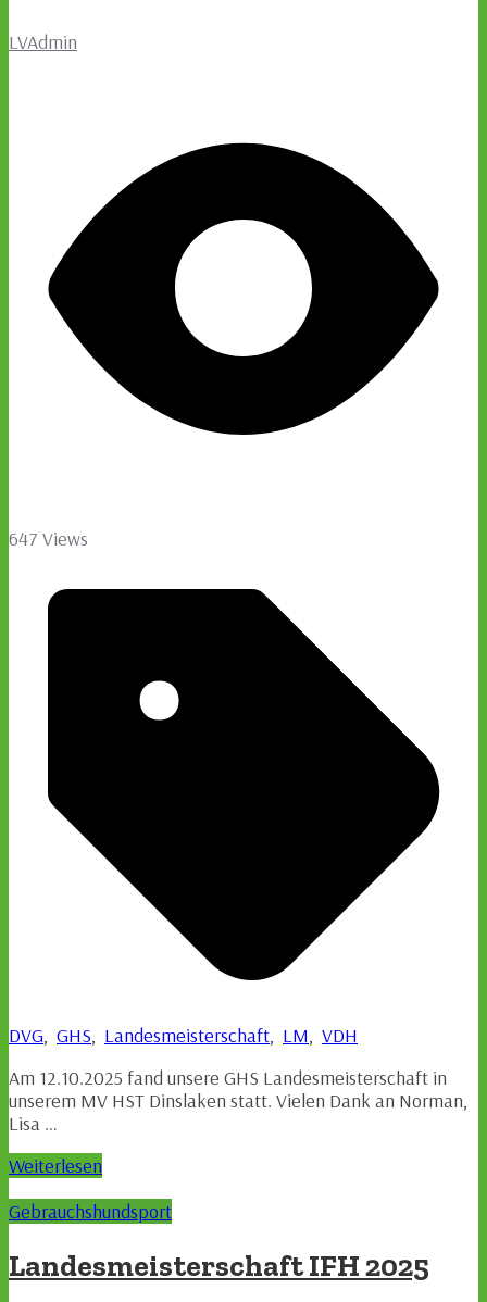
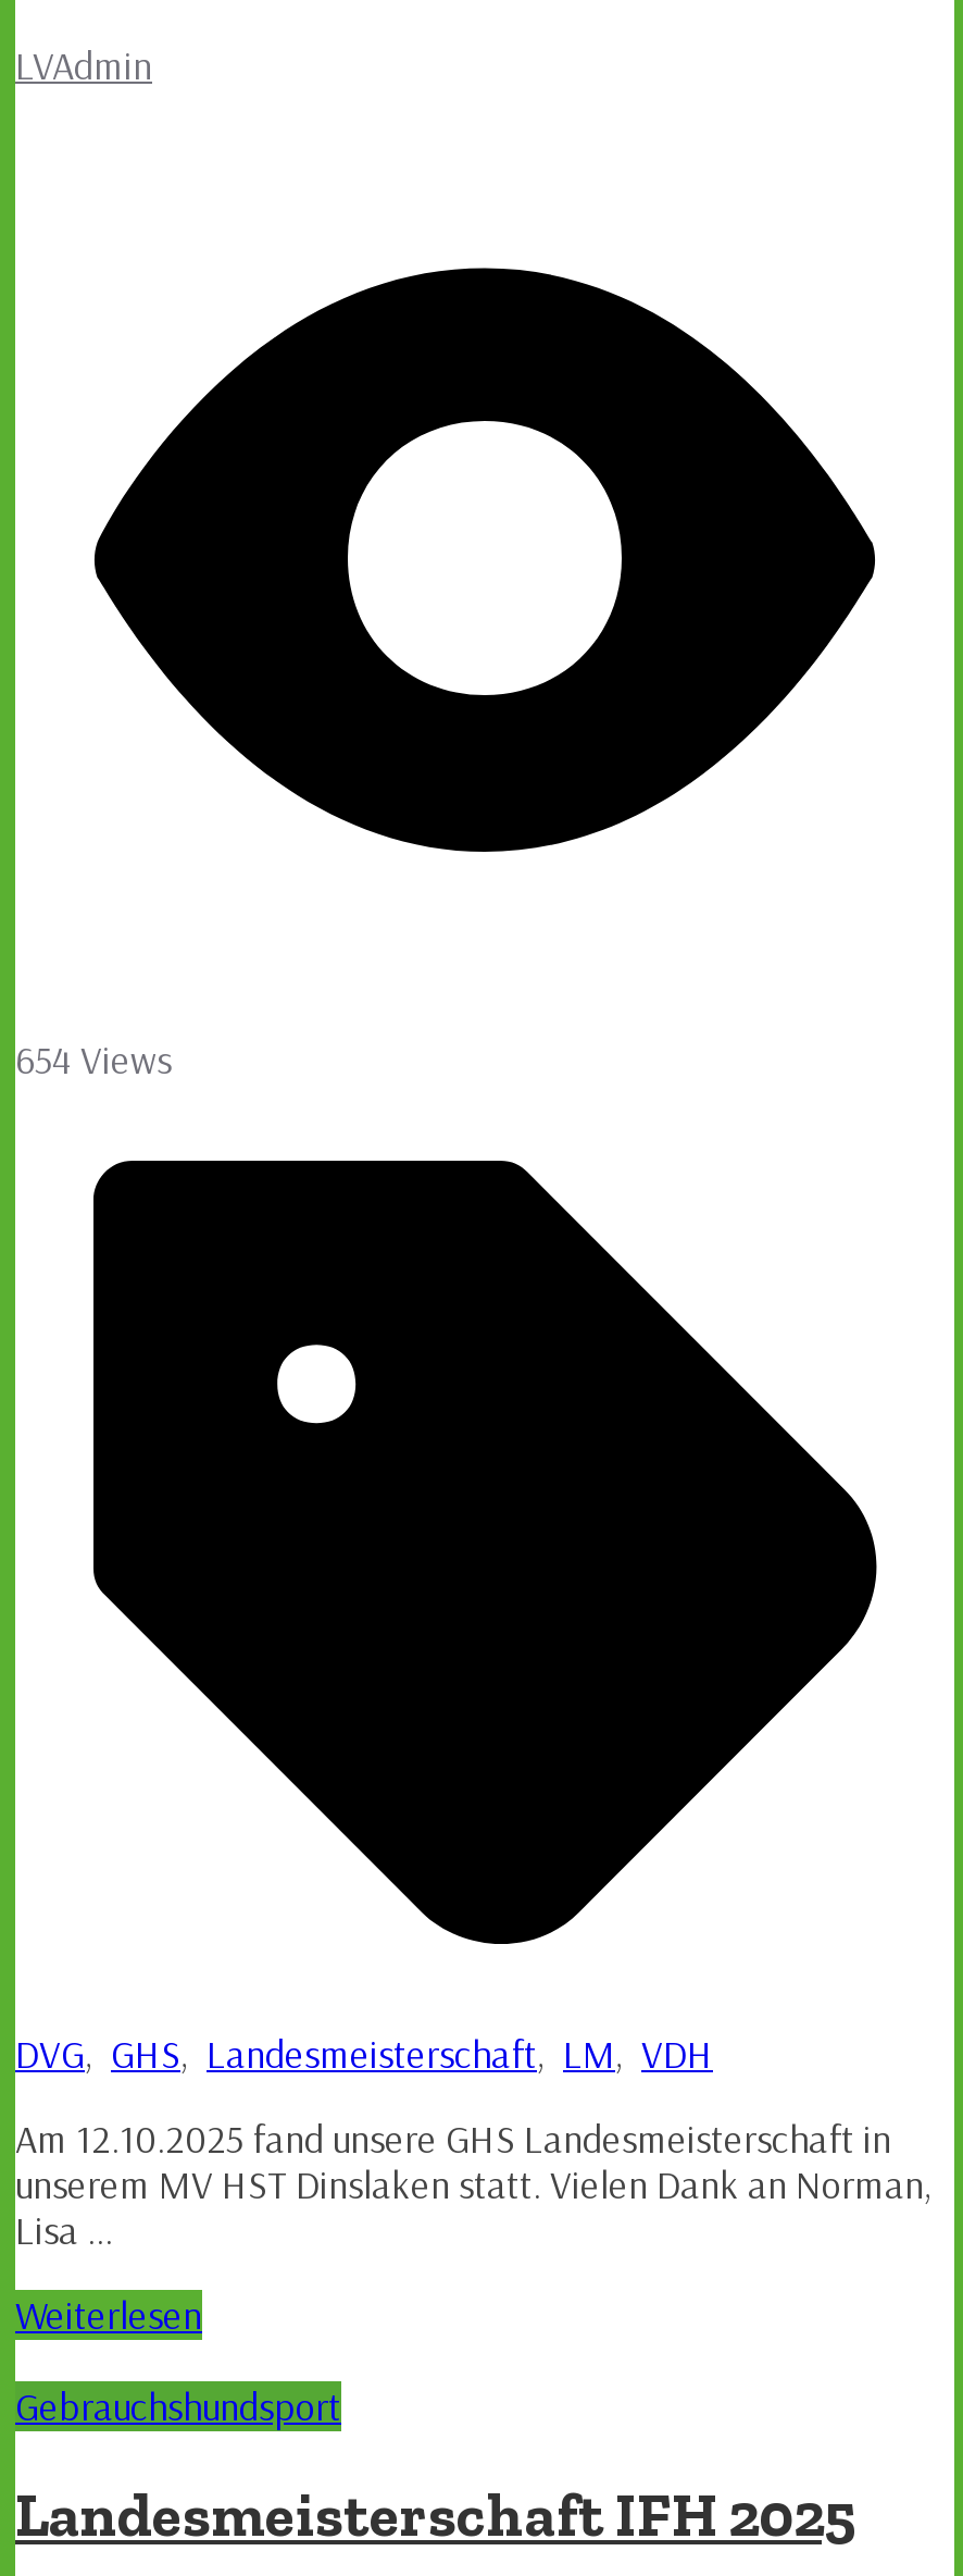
- 647 Views
+ 654 Views
